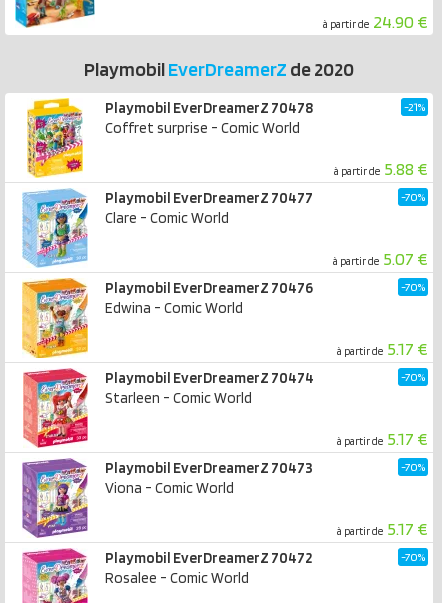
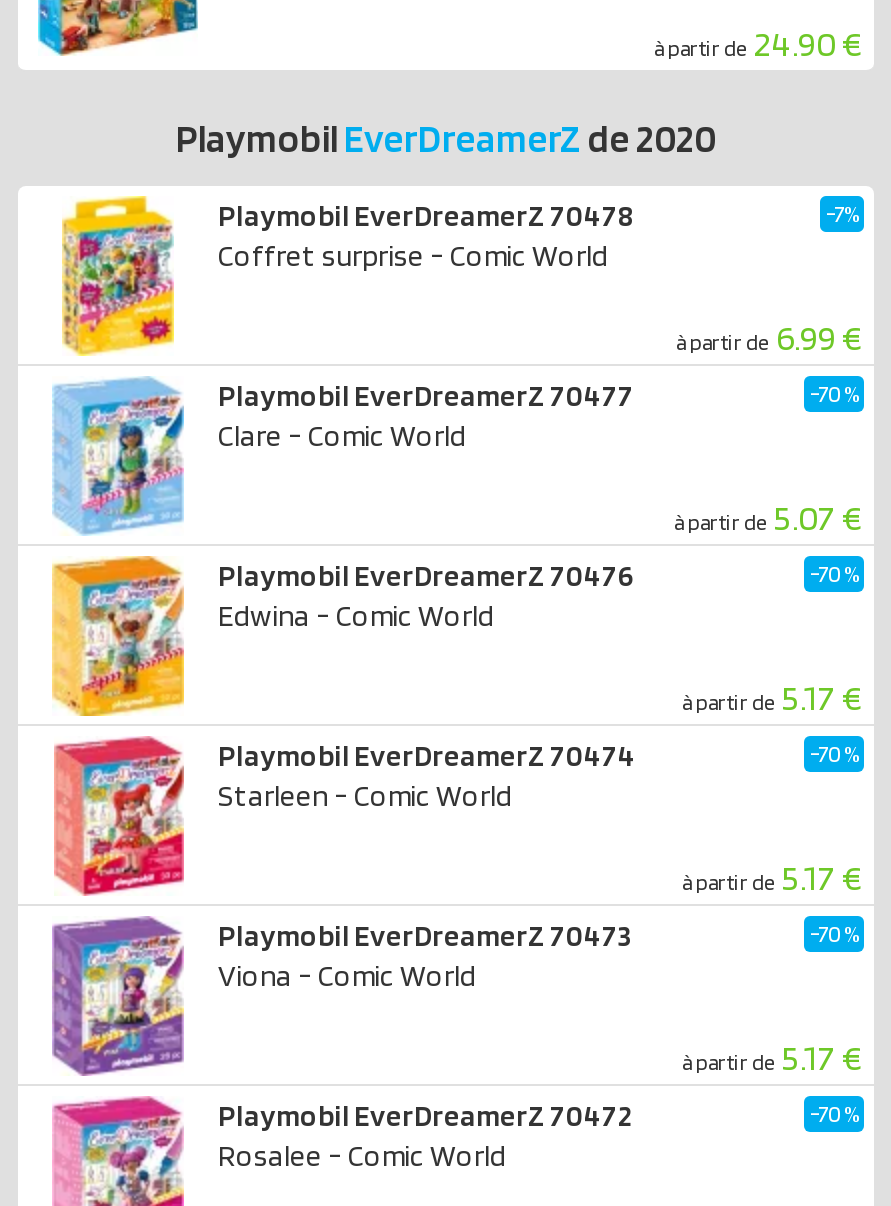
- -21%
+ -7%

- à partir de 5.88 €
+ à partir de 6.99 €
